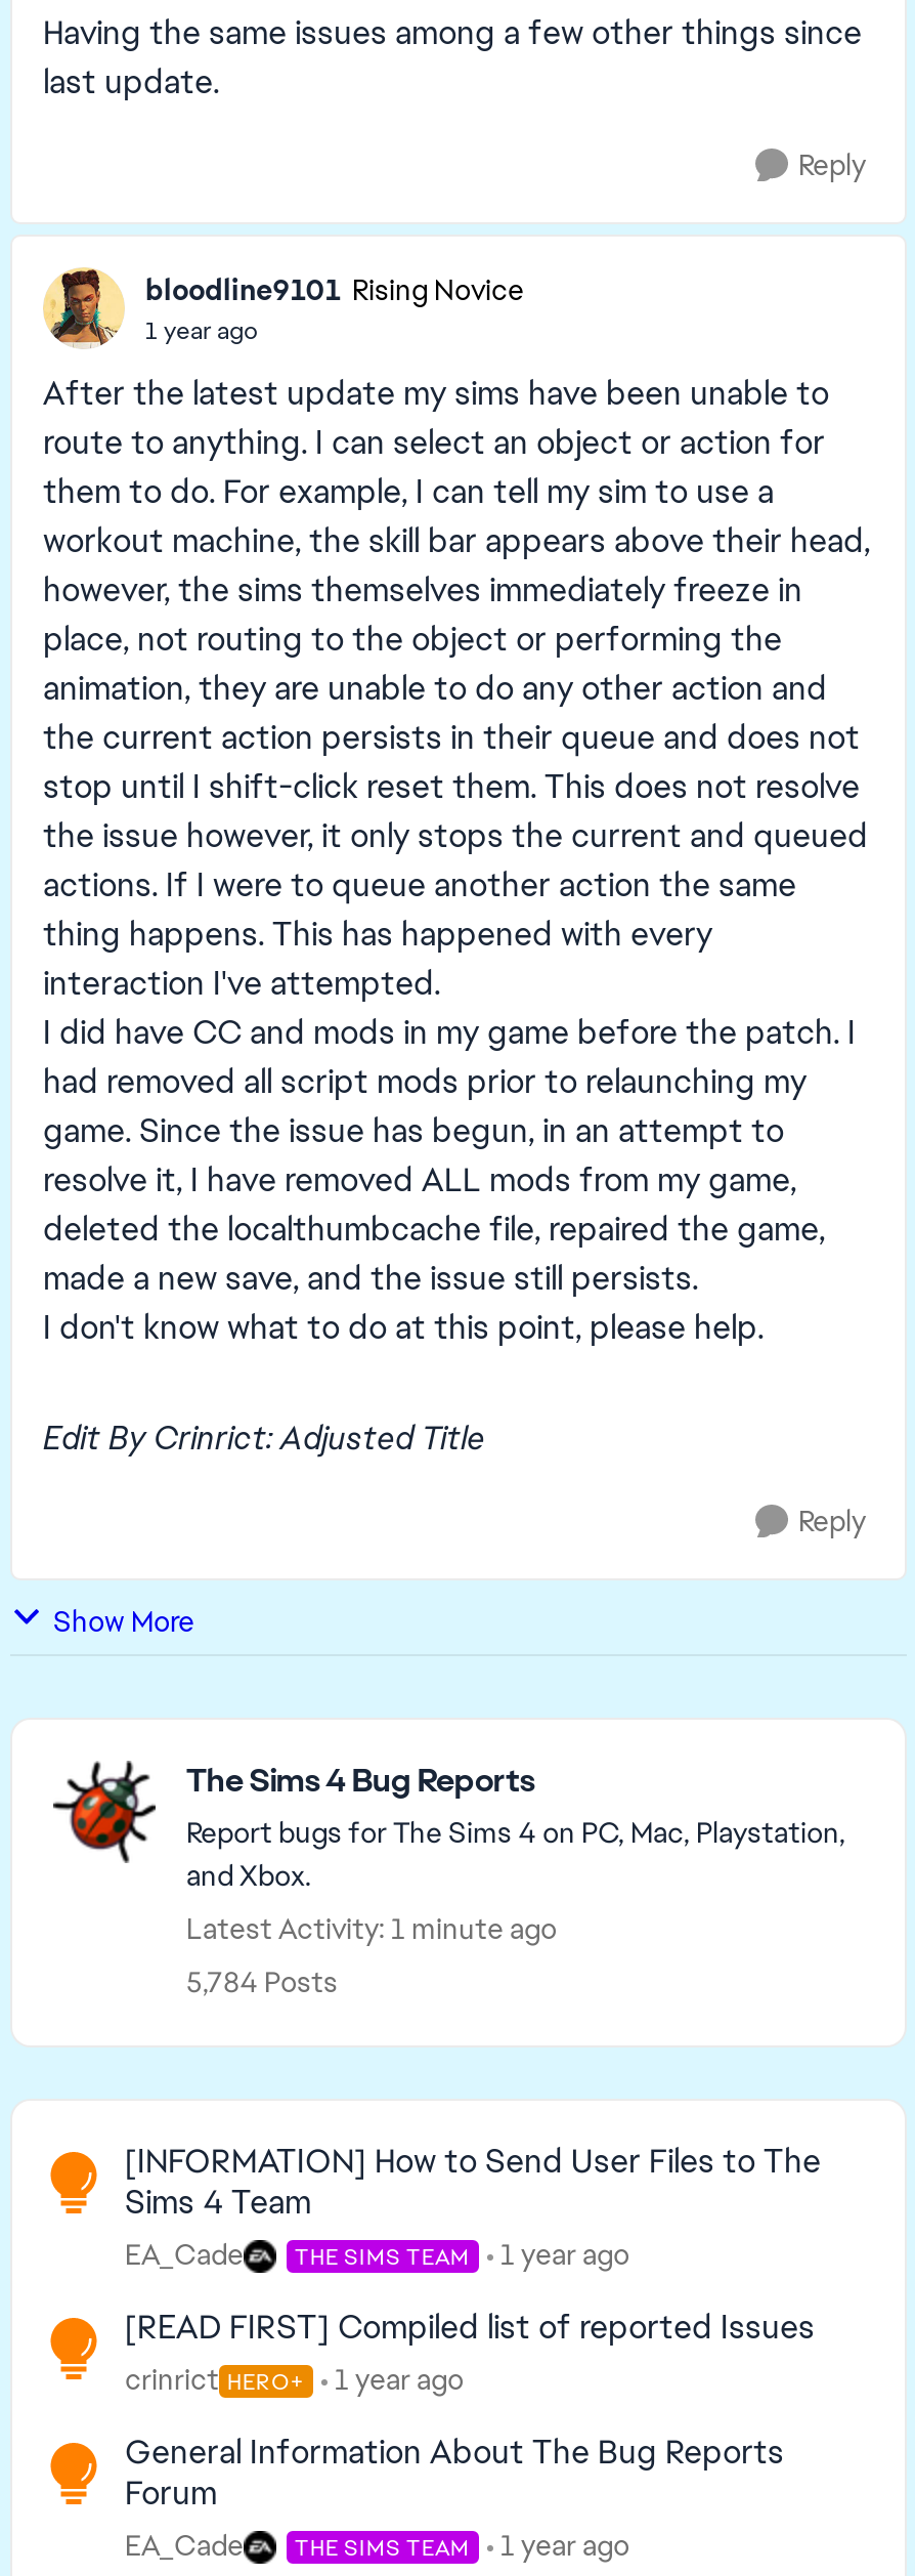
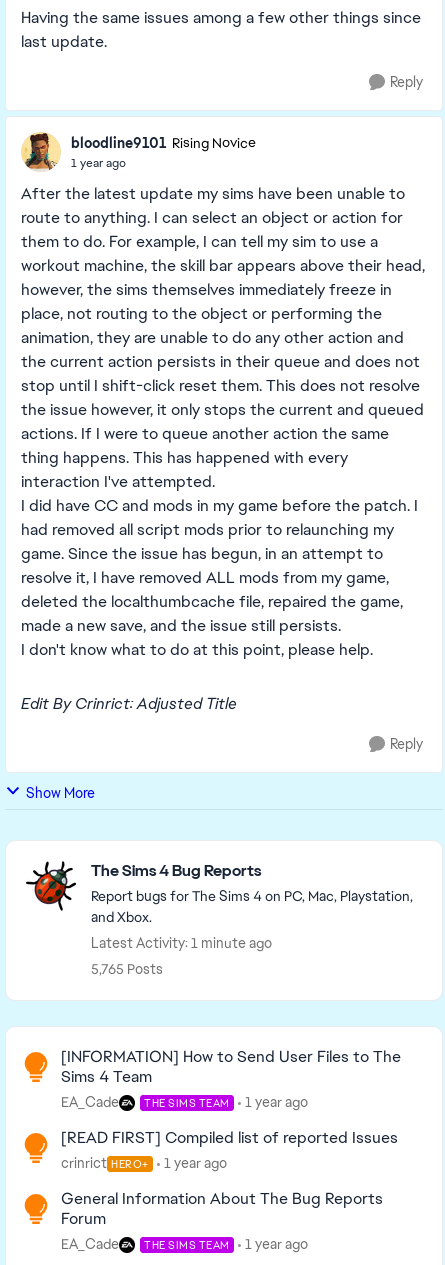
- 5,784 Posts
+ 5,765 Posts
